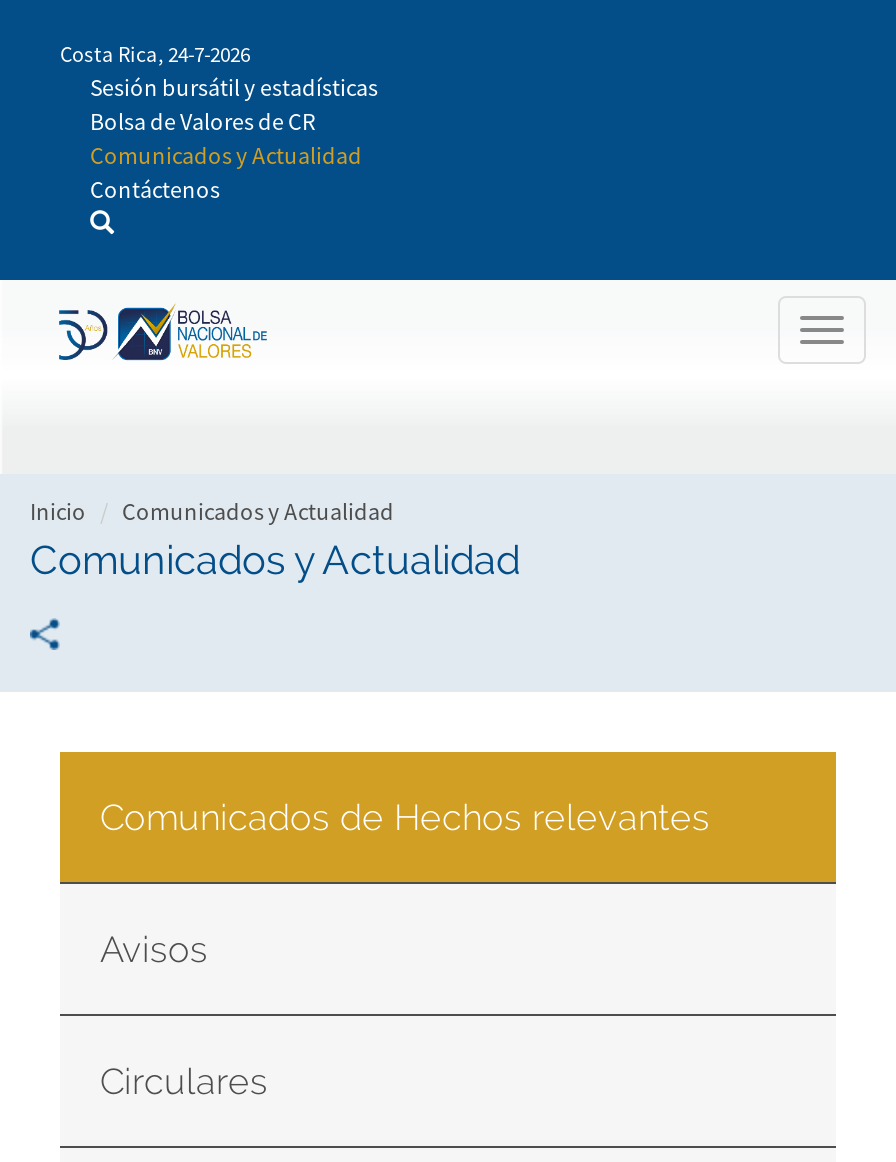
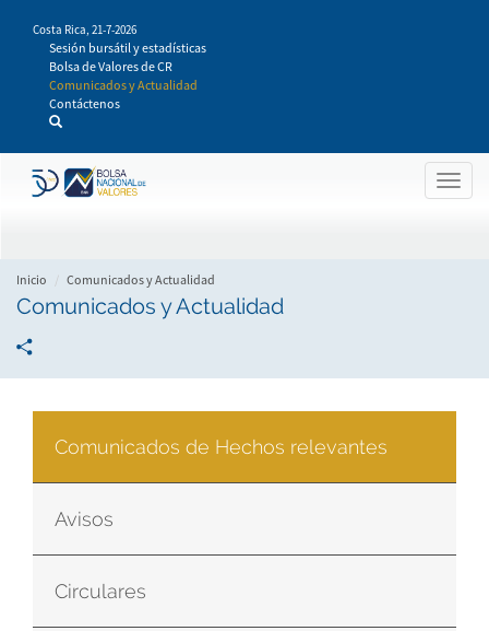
- Costa Rica, 24-7-2026
+ Costa Rica, 21-7-2026
